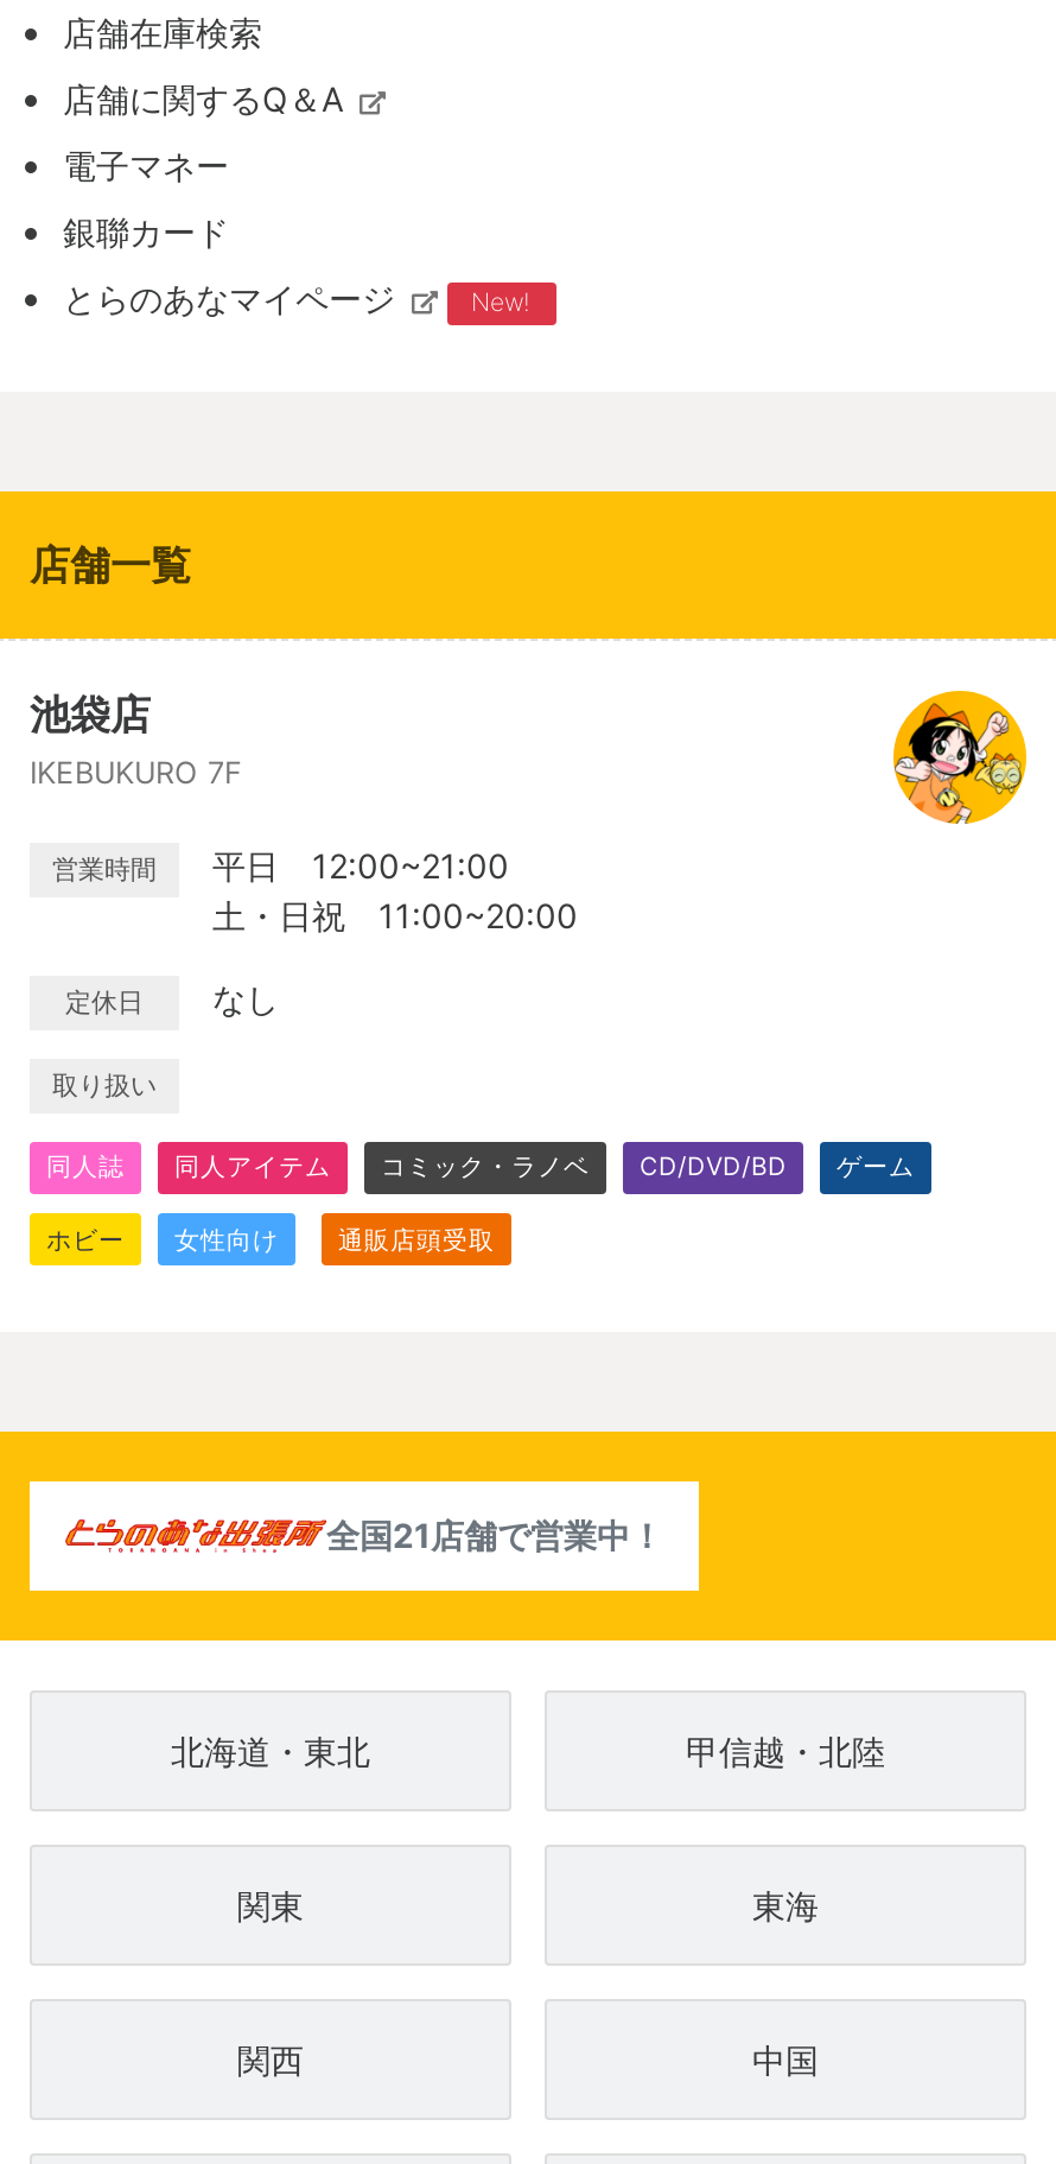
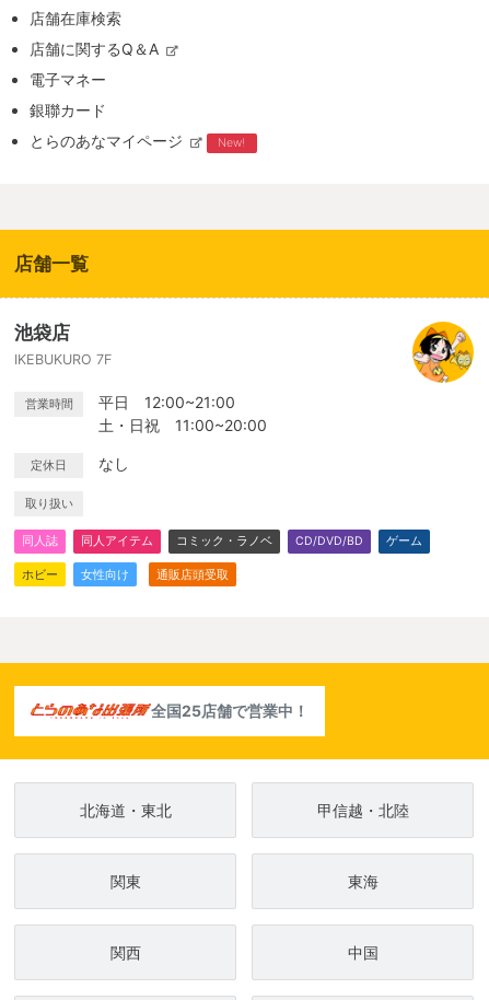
- 全国21店舗で営業中！
+ 全国25店舗で営業中！
